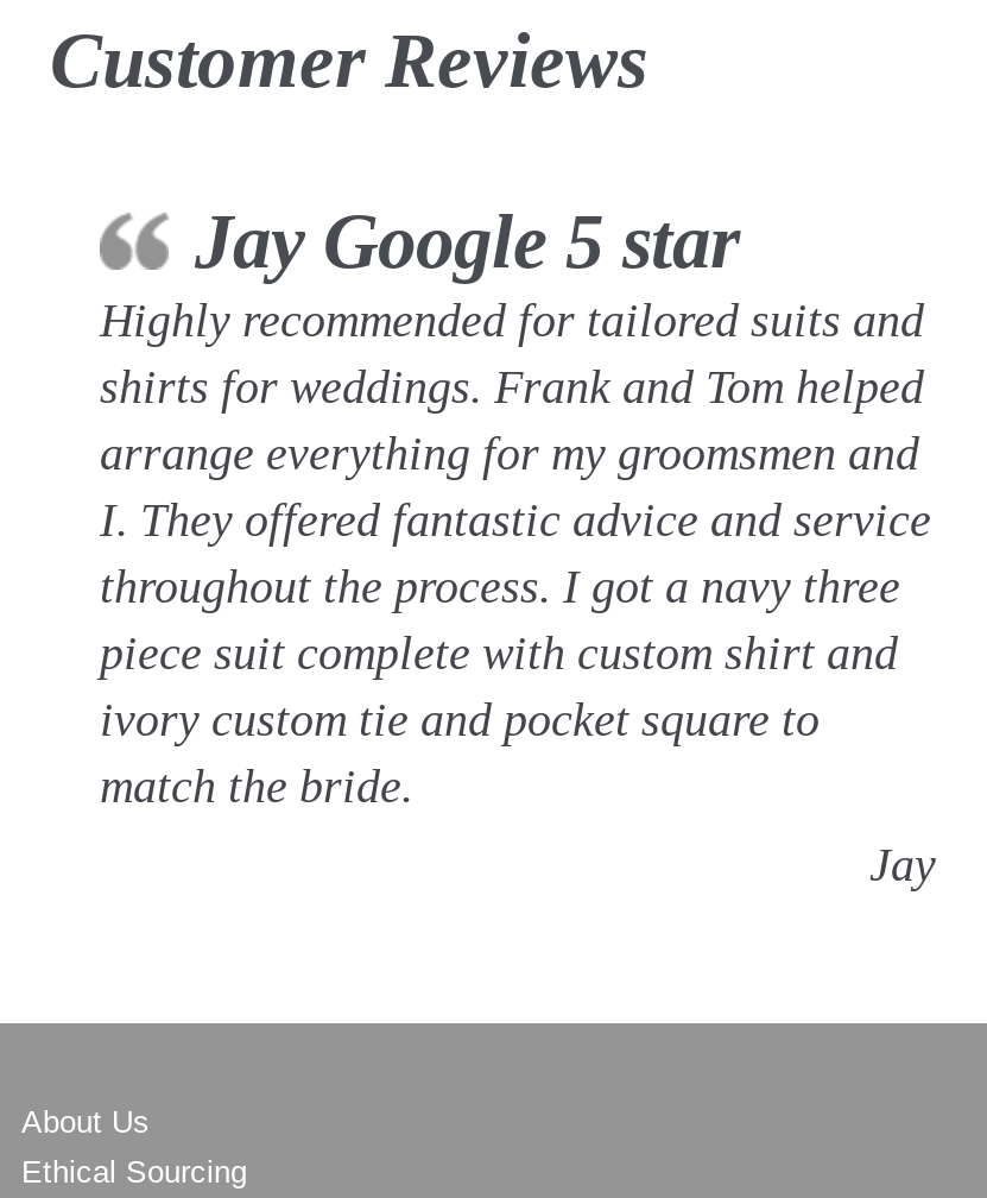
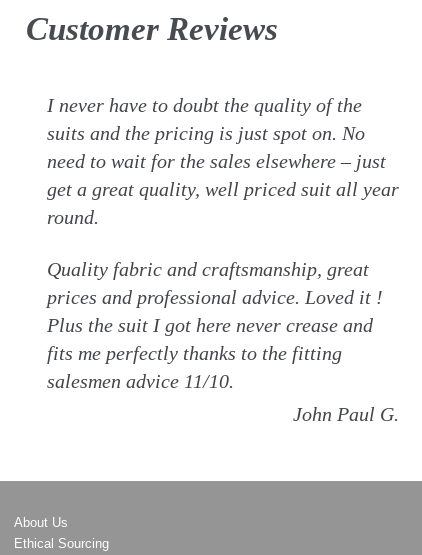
- Jay Google 5 star
- Highly recommended for tailored suits and
- shirts for weddings. Frank and Tom helped
- arrange everything for my groomsmen and
- I. They offered fantastic advice and service
- throughout the process. I got a navy three
- piece suit complete with custom shirt and
- ivory custom tie and pocket square to
- match the bride.
- Jay
+ I never have to doubt the quality of the
+ suits and the pricing is just spot on. No
+ need to wait for the sales elsewhere – just
+ get a great quality, well priced suit all year
+ round.
+ Quality fabric and craftsmanship, great
+ prices and professional advice. Loved it !
+ Plus the suit I got here never crease and
+ fits me perfectly thanks to the fitting
+ salesmen advice 11/10.
+ John Paul G.
